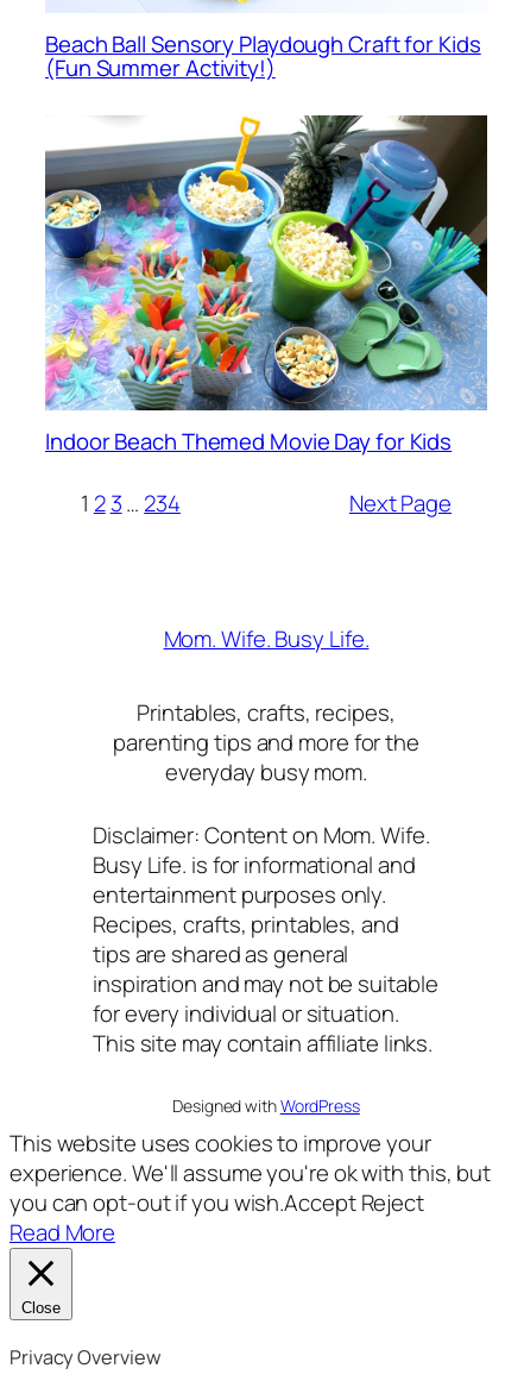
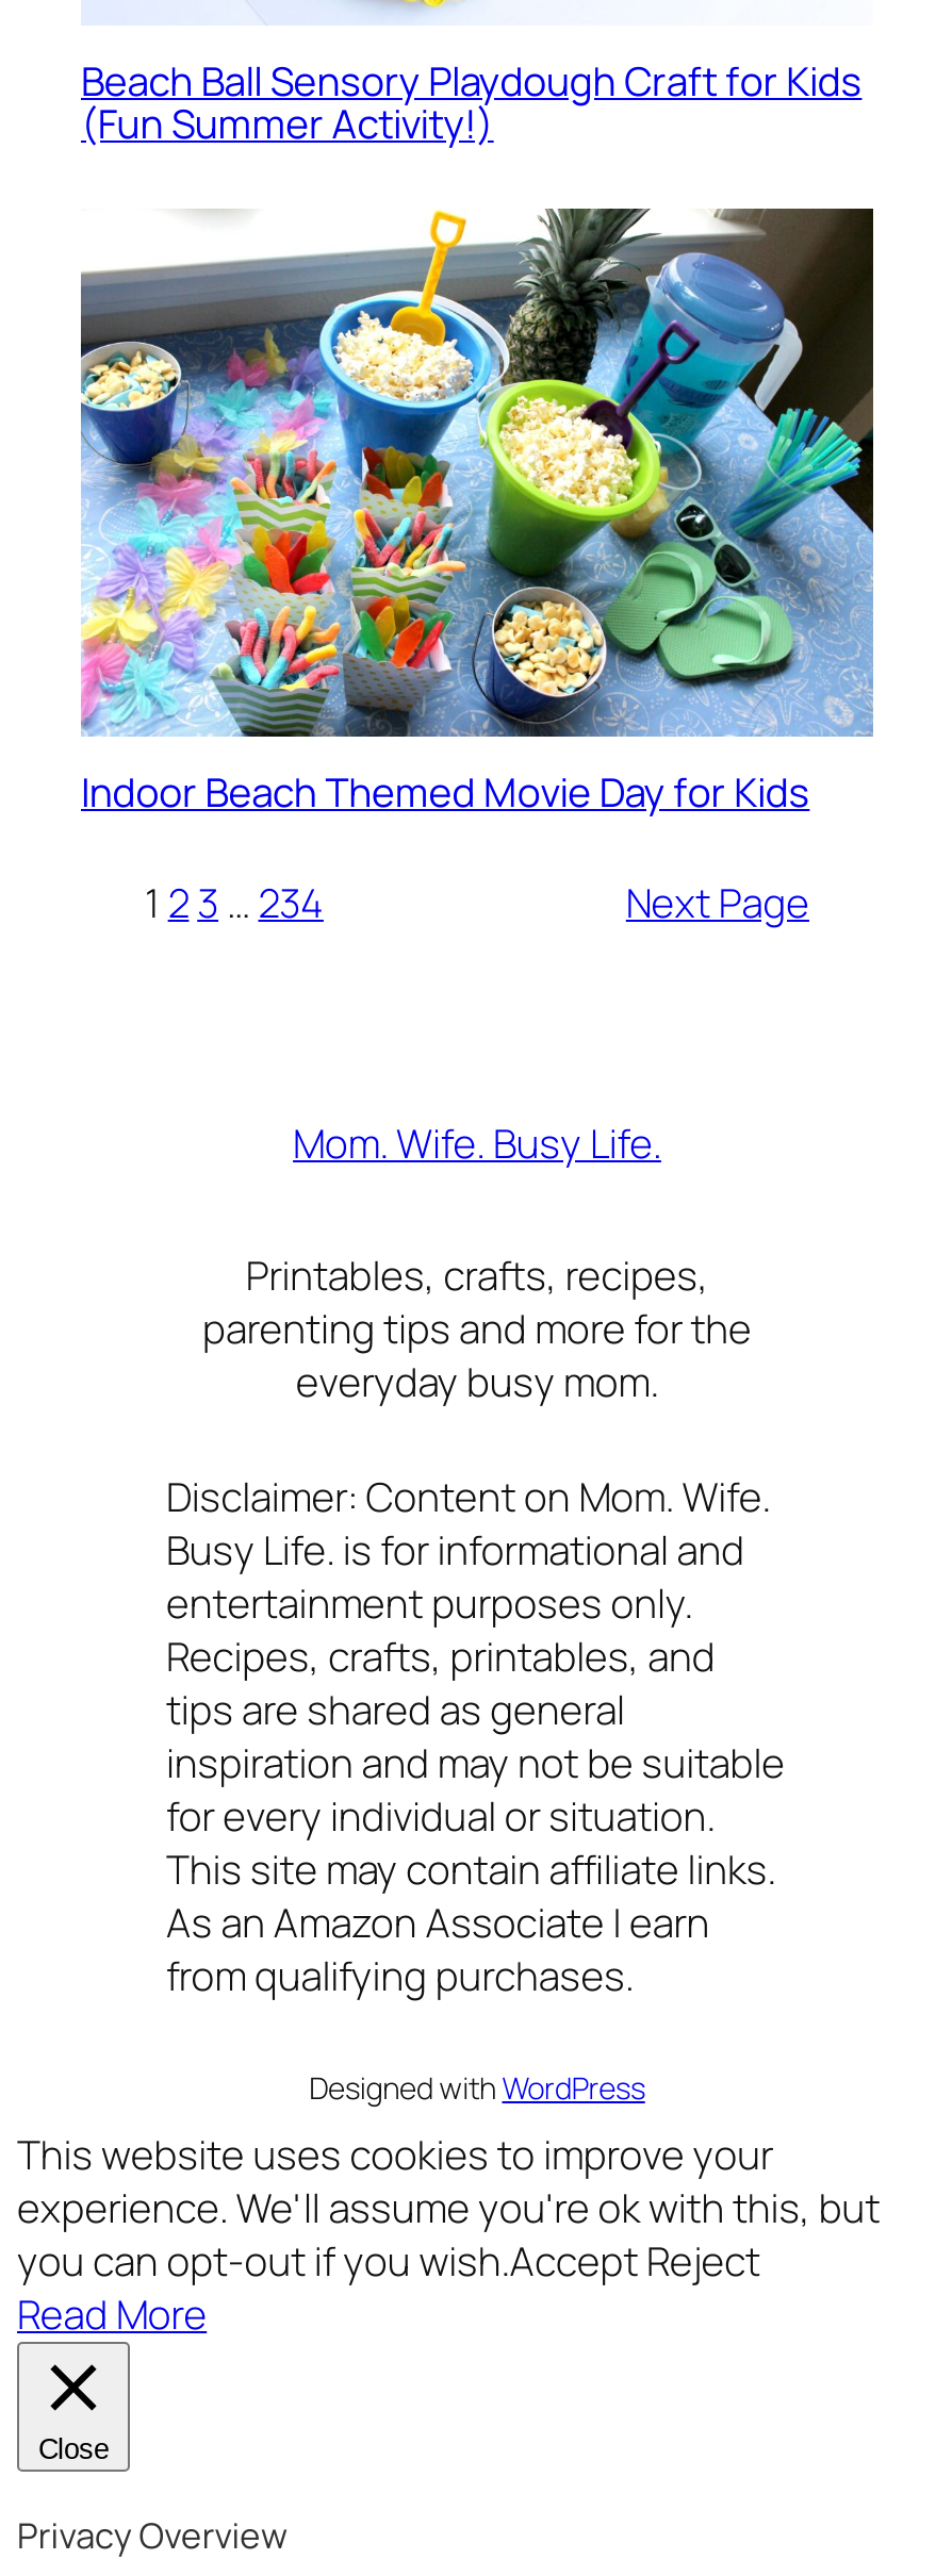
+ As an Amazon Associate I earn
+ from qualifying purchases.
